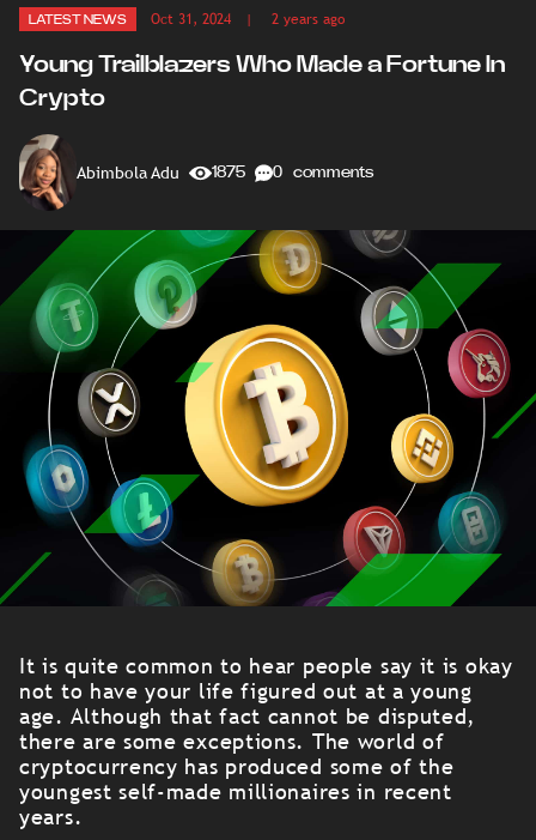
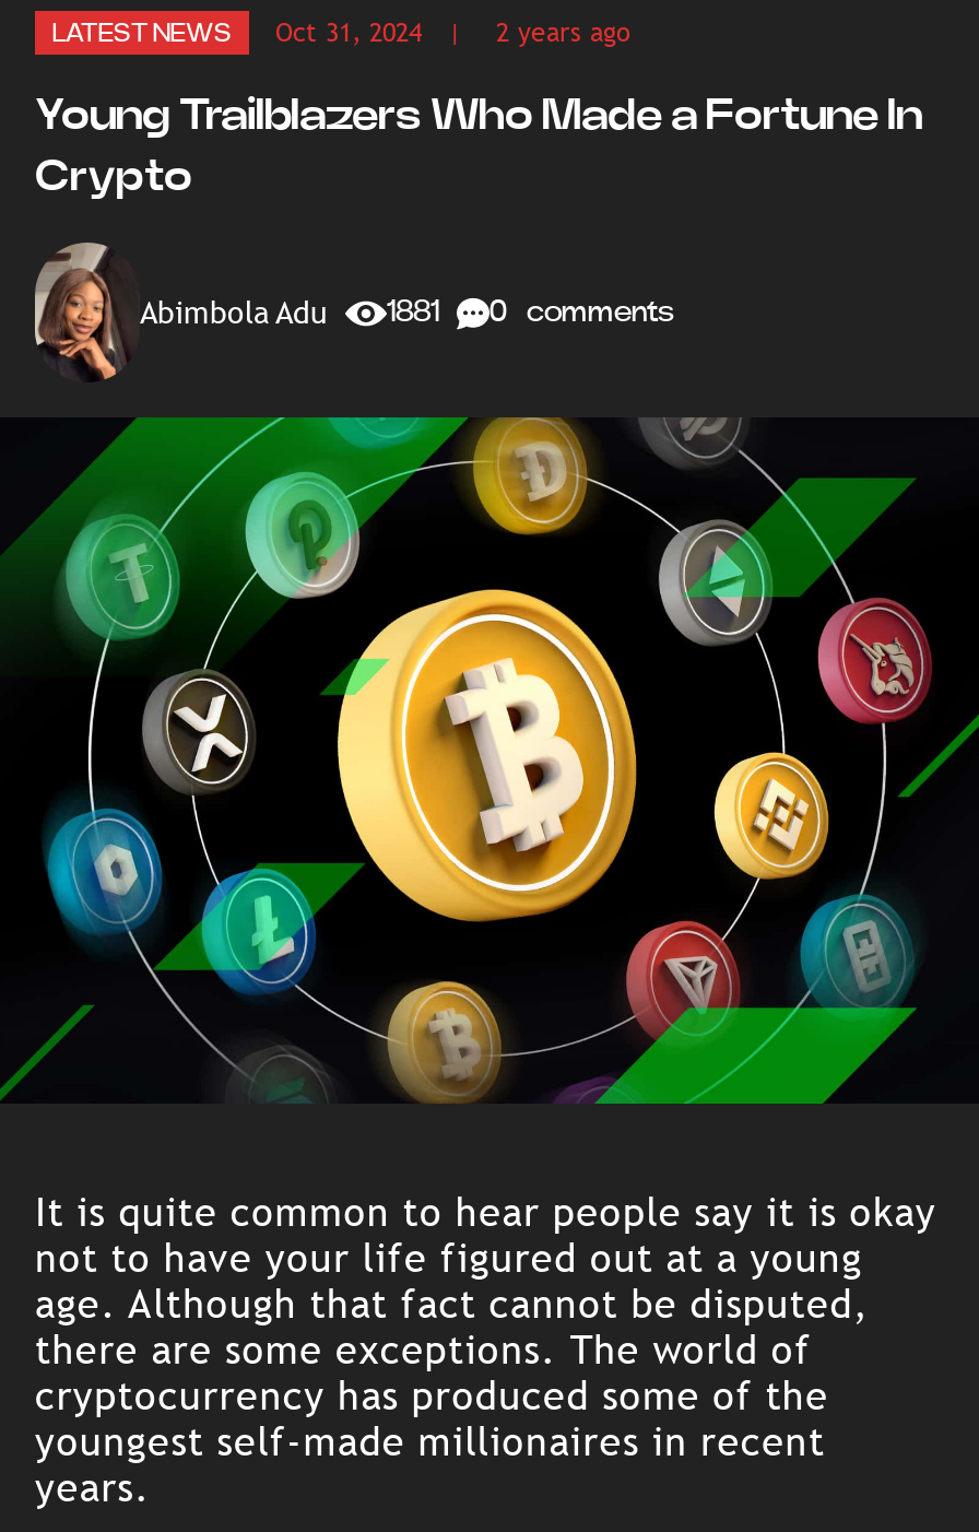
- Abimbola Adu 1875 0 comments
+ Abimbola Adu 1881 0 comments
